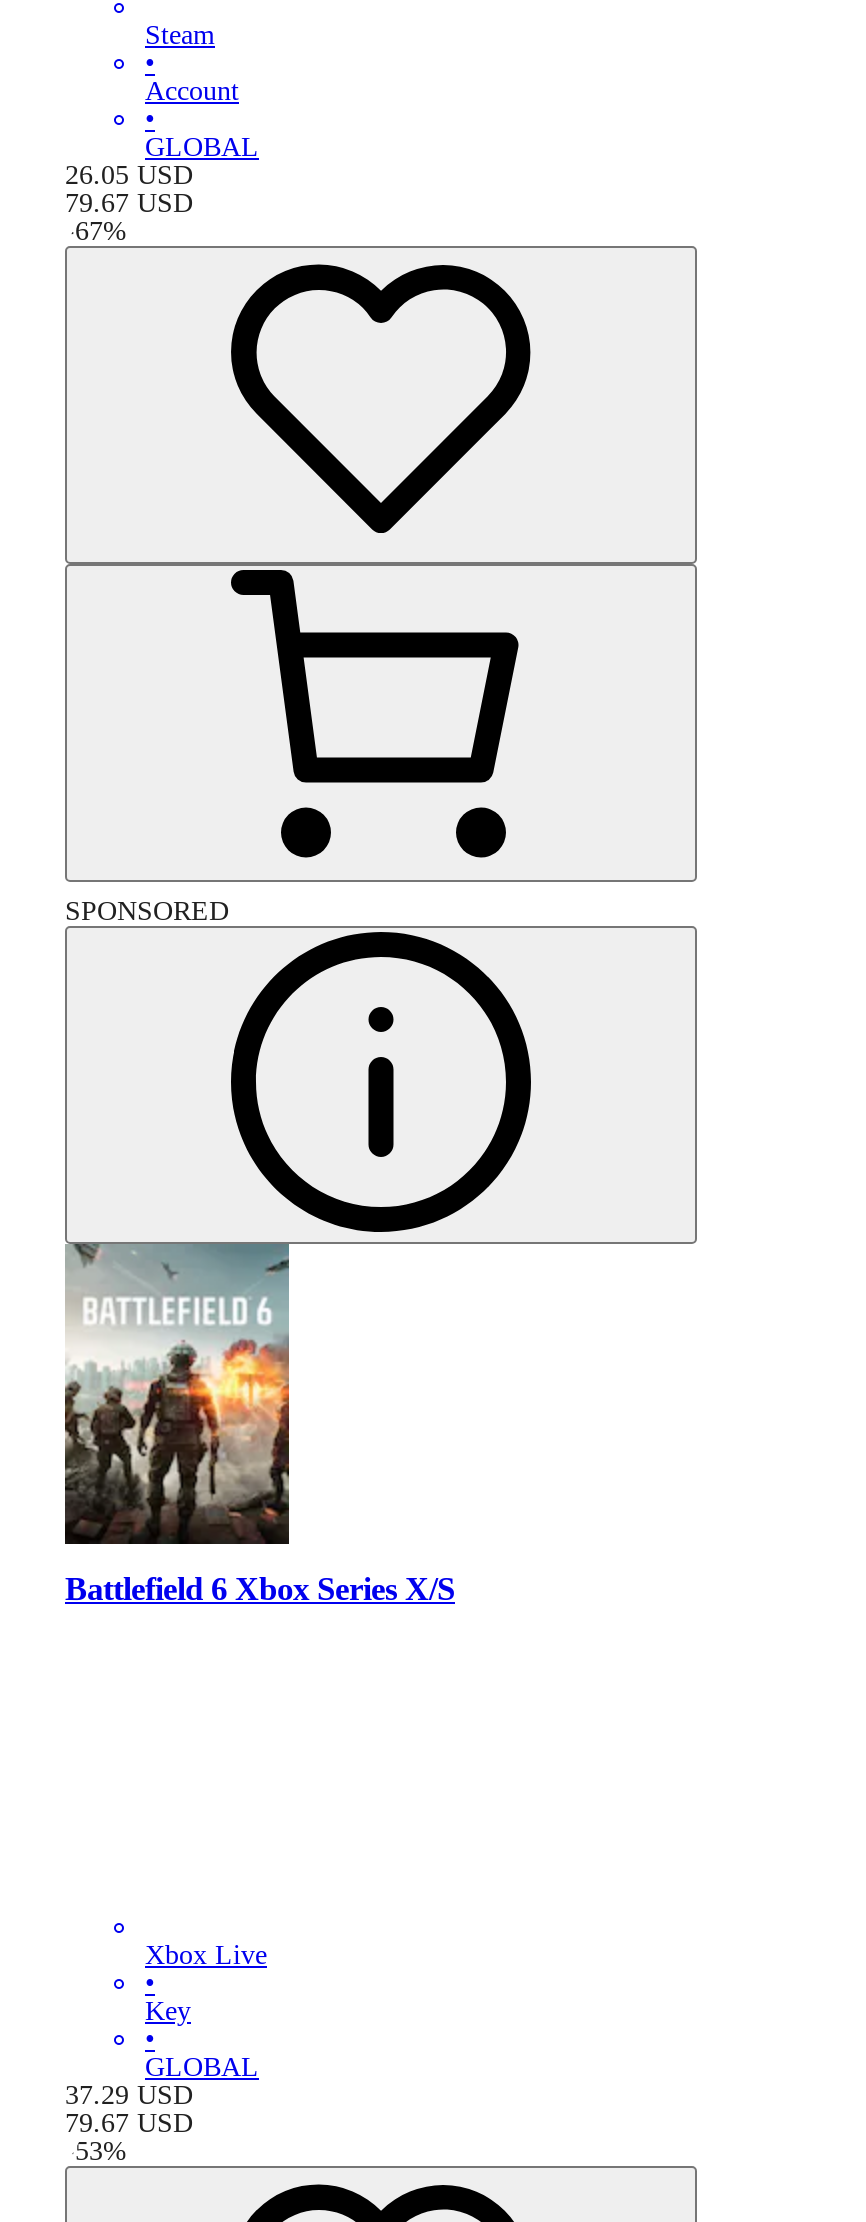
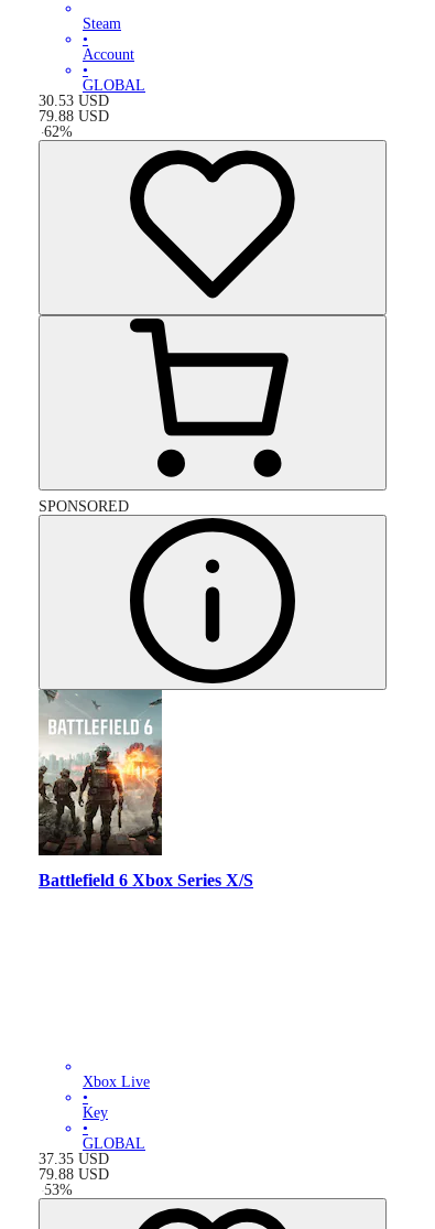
- 26.05 USD
+ 30.53 USD

- 79.67 USD
+ 79.88 USD

- - 67%
+ - 62%

- 37.29 USD
+ 37.35 USD

- 79.67 USD
+ 79.88 USD
